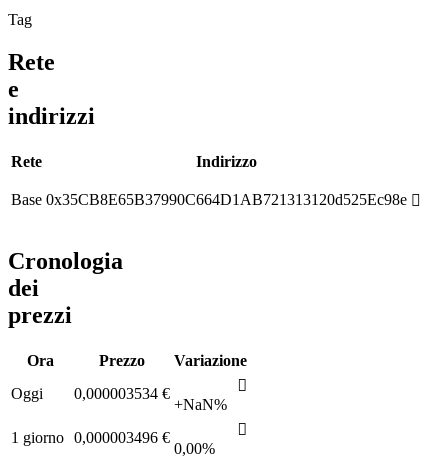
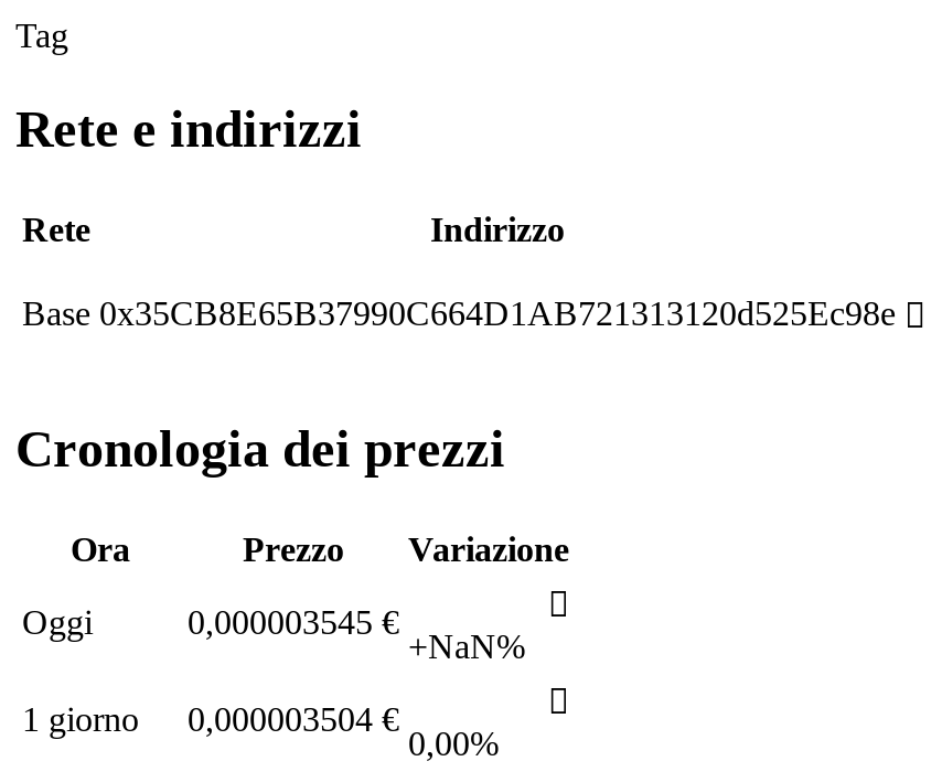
- 0,000003534 €
+ 0,000003545 €

- 1 giorno 0,000003496 €
+ 1 giorno
+ 0,000003504 €
